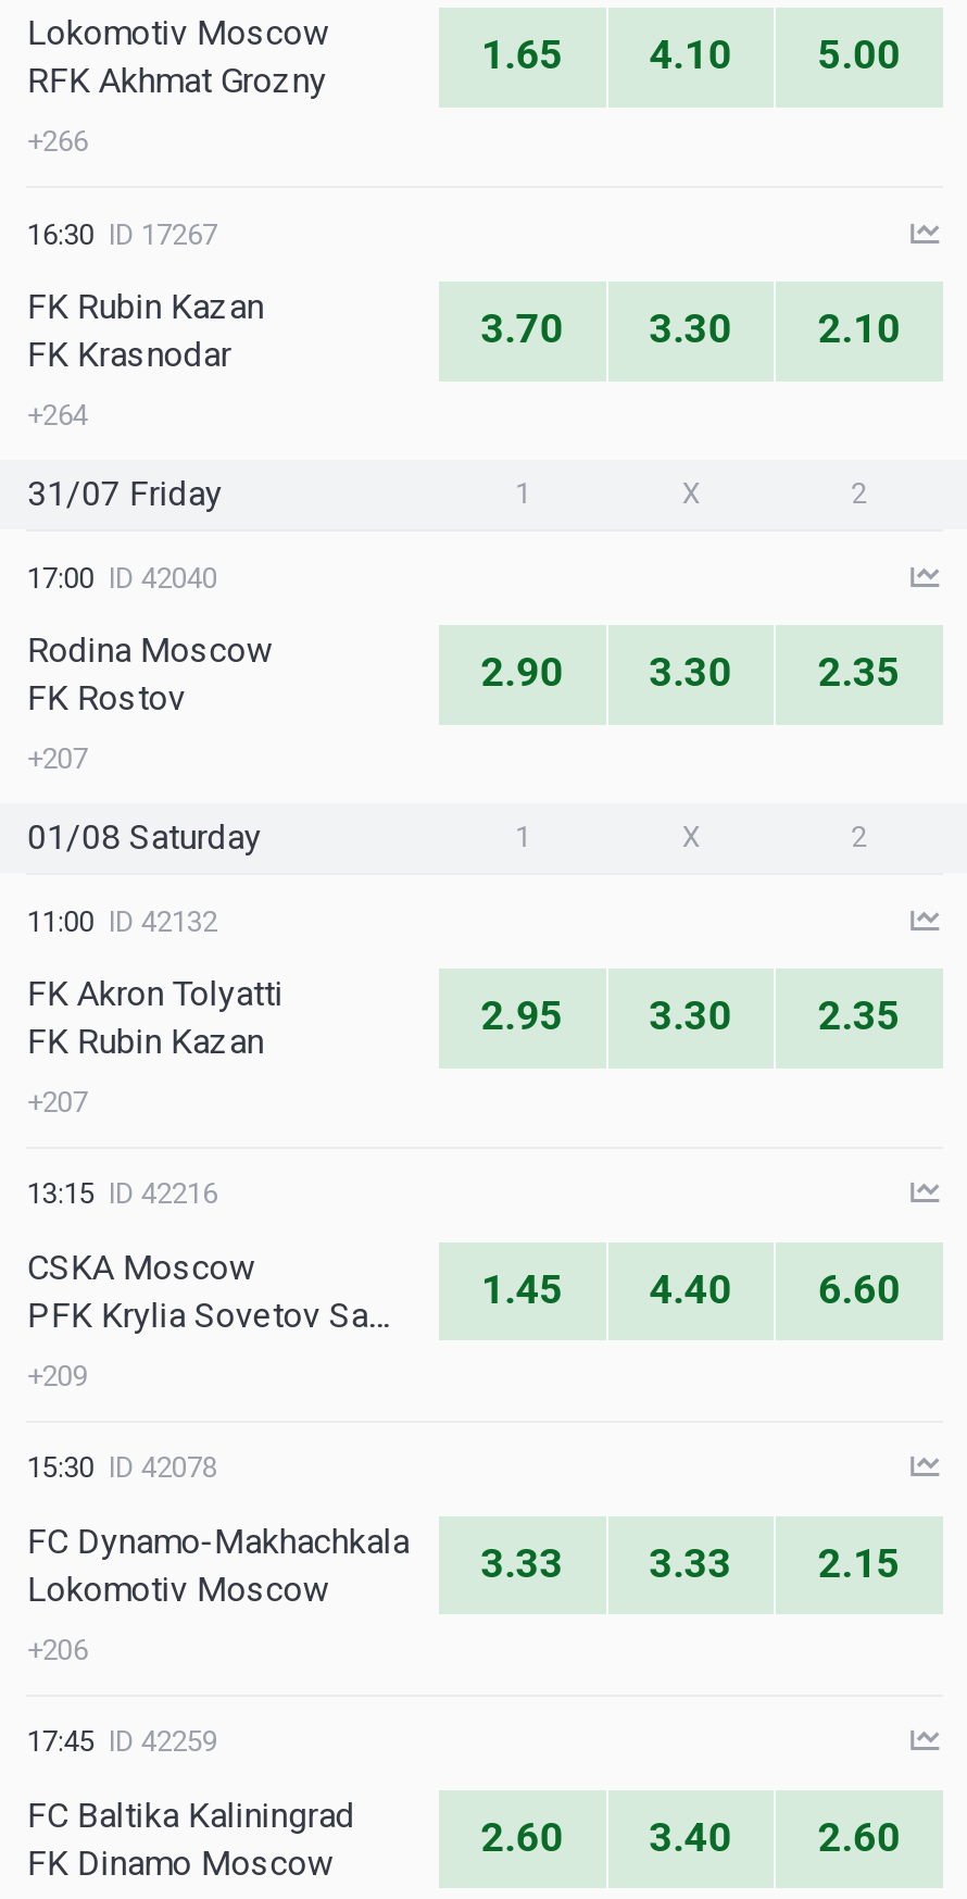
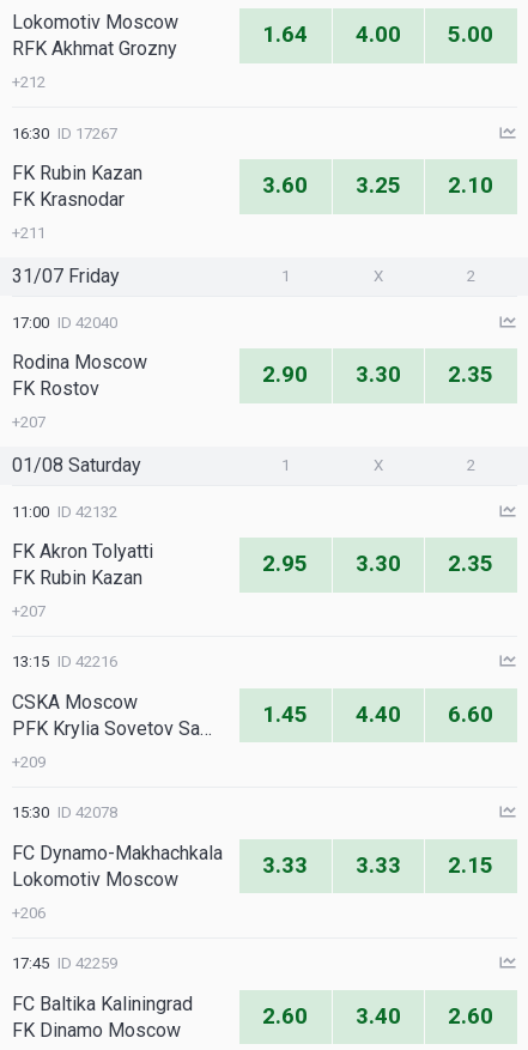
- 1.65
+ 1.64

- 4.10
+ 4.00

- +266
+ +212

- 3.70
+ 3.60

- 3.30
+ 3.25

- +264
+ +211
